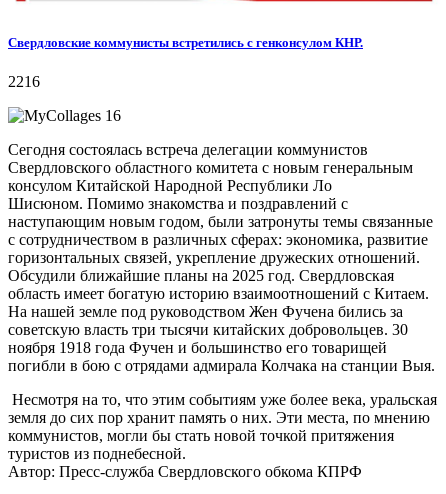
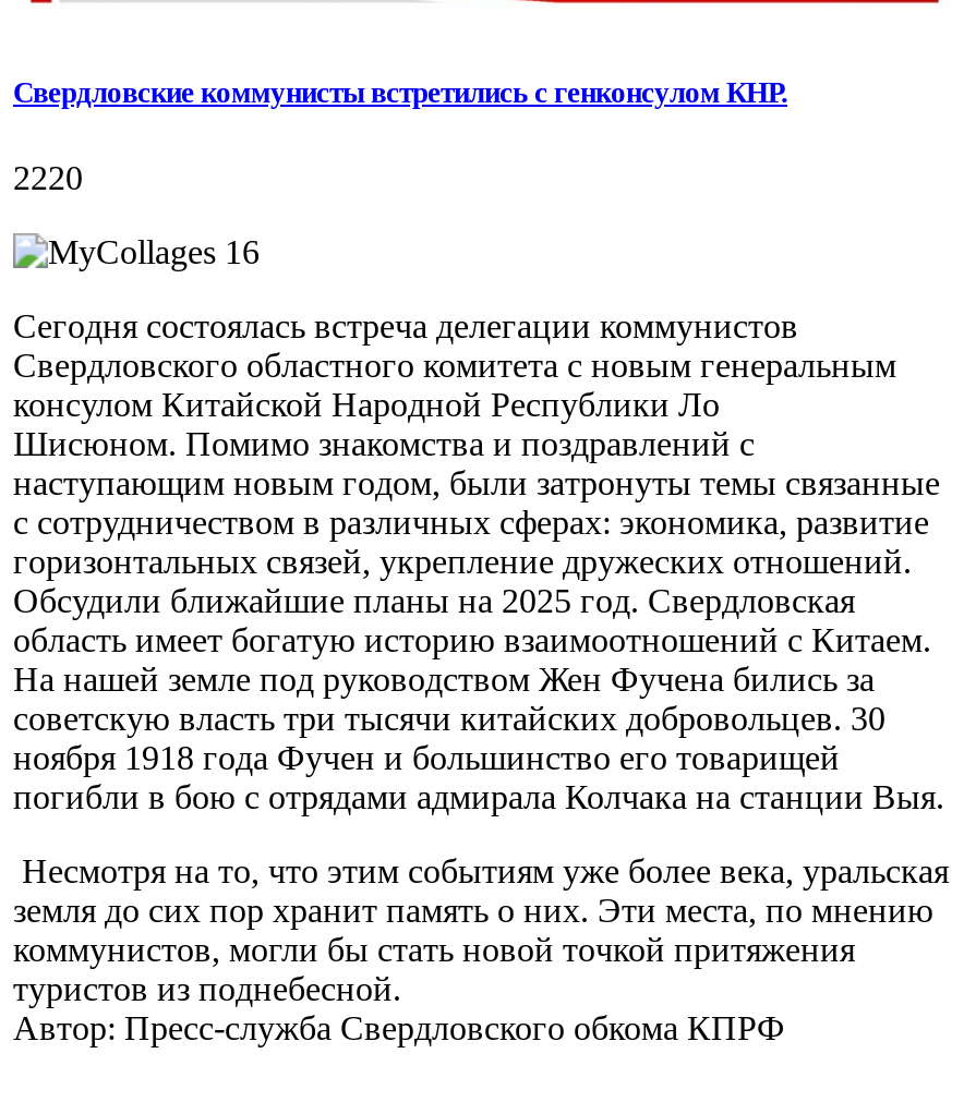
- 2216
+ 2220
